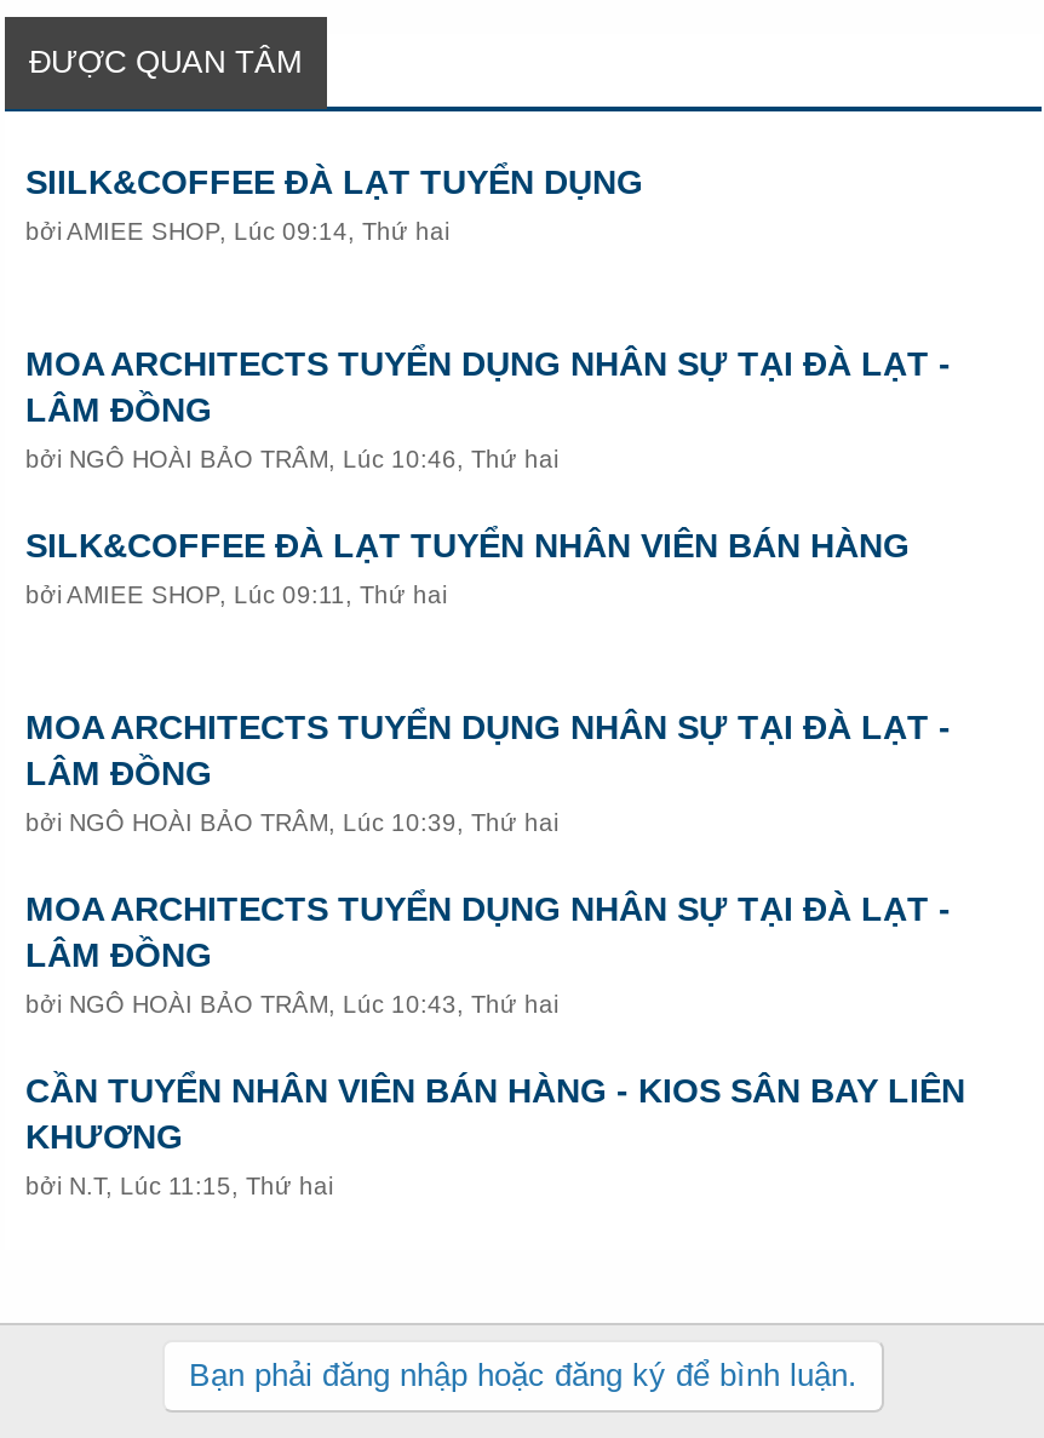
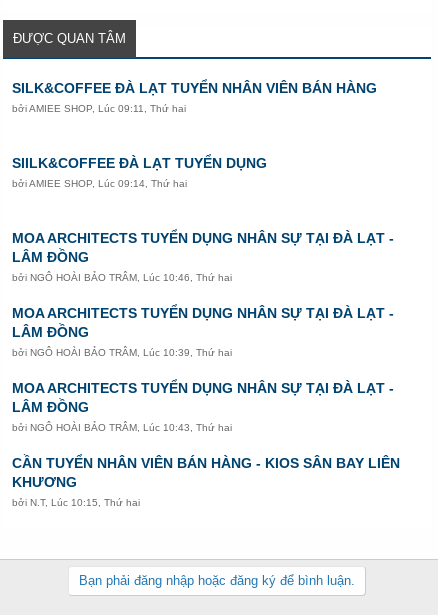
moved down: SIILK&COFFEE ĐÀ LẠT TUYỂN DỤNG | bởi AMIEE SHOP, Lúc 09:14, Thứ hai | MOA ARCHITECTS TUYỂN DỤNG NHÂN SỰ TẠI ĐÀ LẠT - | LÂM ĐỒNG | bởi NGÔ HOÀI BẢO TRÂM, Lúc 10:46, Thứ hai

moved up: SILK&COFFEE ĐÀ LẠT TUYỂN NHÂN VIÊN BÁN HÀNG | bởi AMIEE SHOP, Lúc 09:11, Thứ hai

- bởi N.T, Lúc 11:15, Thứ hai
+ bởi N.T, Lúc 10:15, Thứ hai
